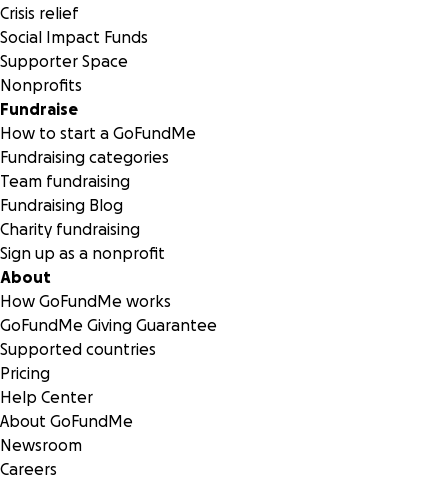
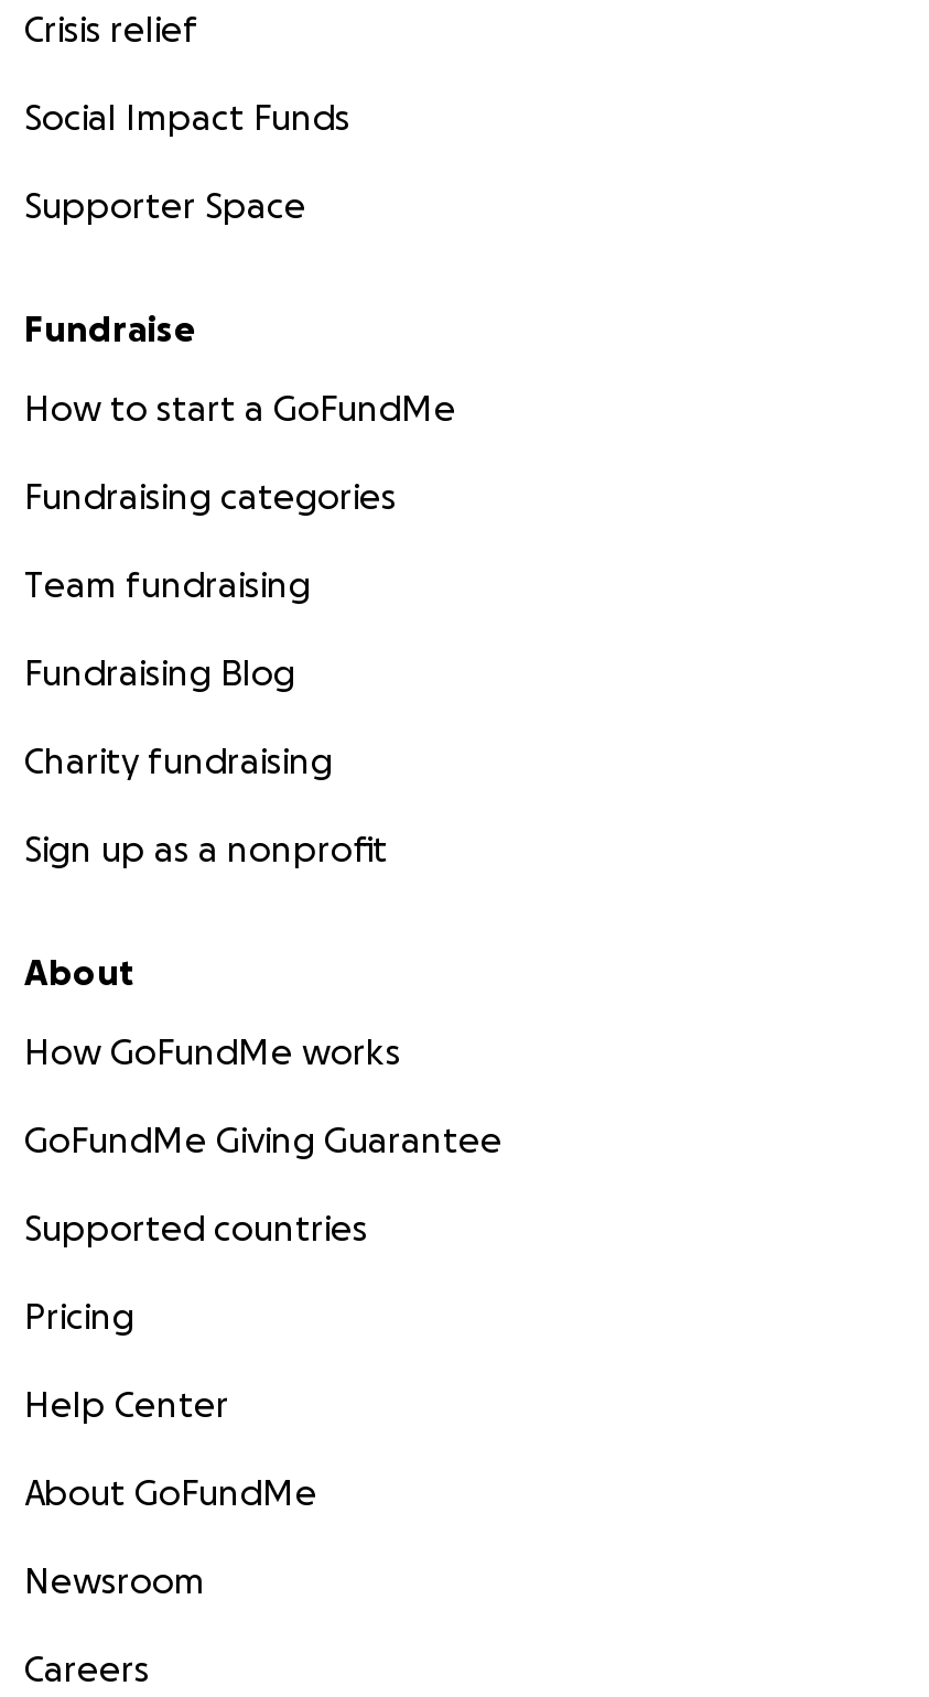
- Nonprofits
